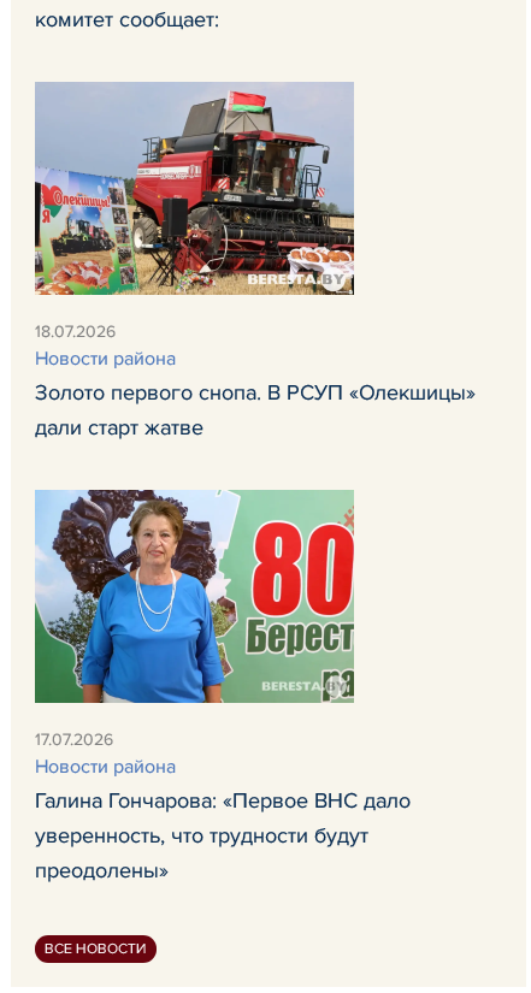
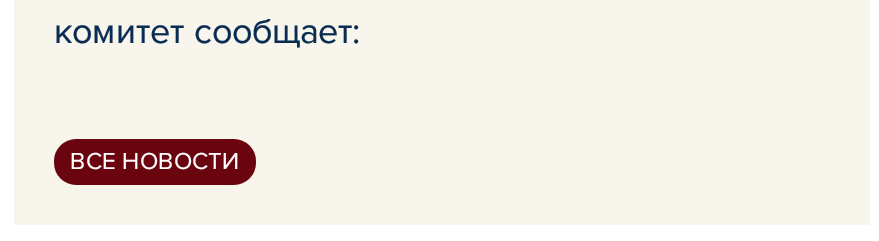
- [image]
- 18.07.2026
- Новости района
- Золото первого снопа. В РСУП «Олекшицы»
- дали старт жатве

- [image]
- 17.07.2026
- Новости района
- Галина Гончарова: «Первое ВНС дало
- уверенность, что трудности будут
- преодолены»
